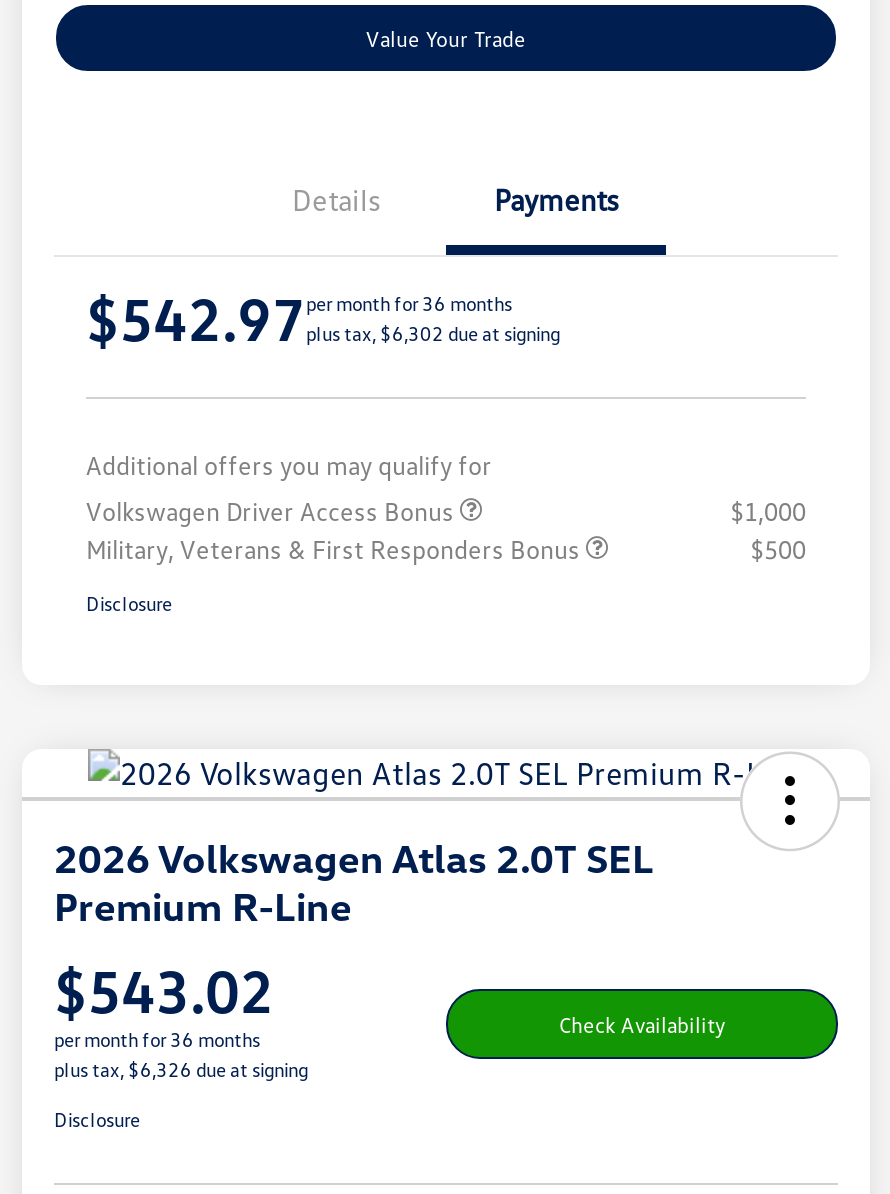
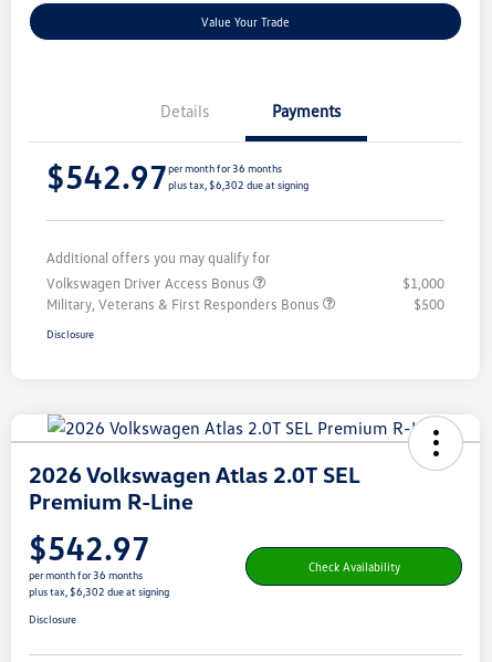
- $543.02
+ $542.97

- plus tax, $6,326 due at signing
+ plus tax, $6,302 due at signing
